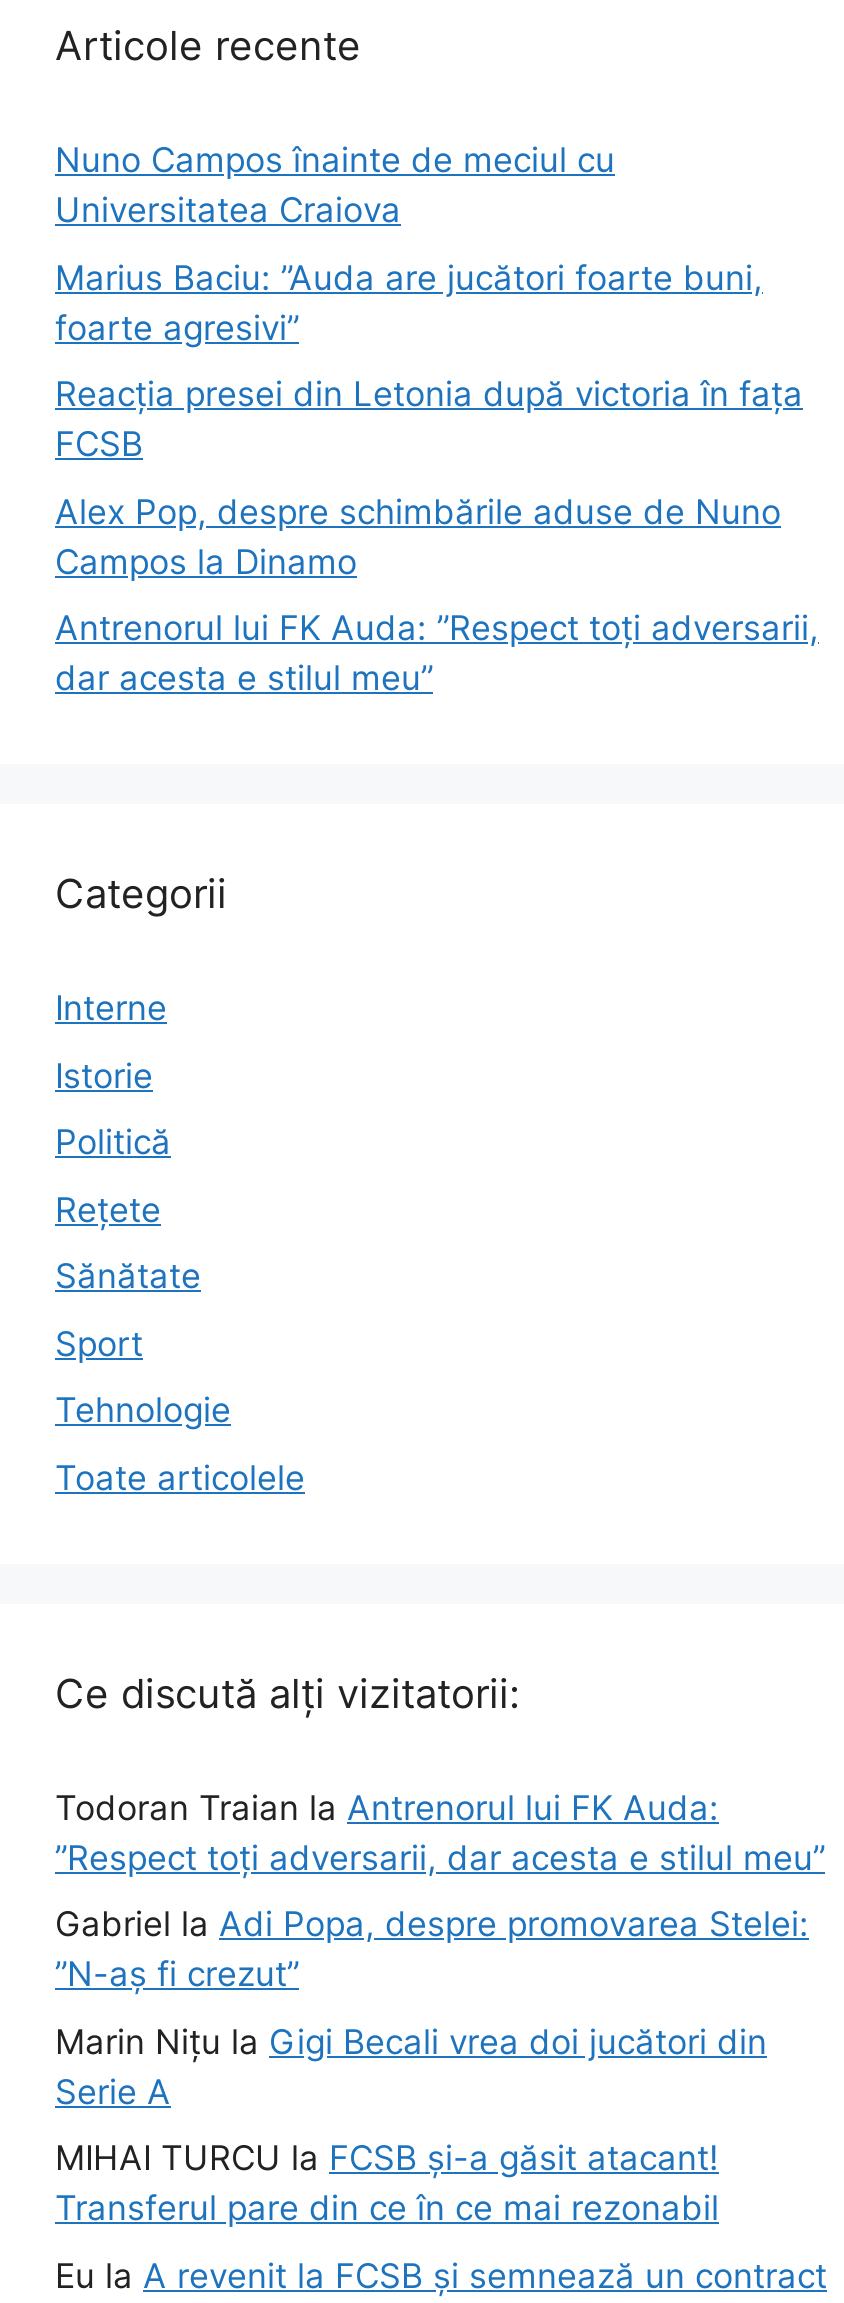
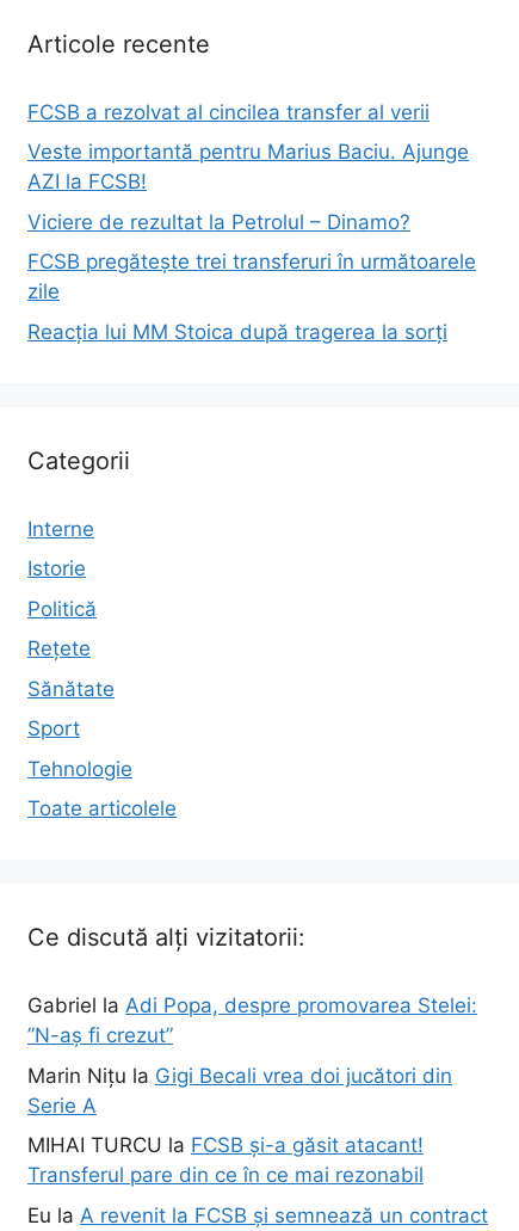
- Nuno Campos înainte de meciul cu
- Universitatea Craiova
+ FCSB a rezolvat al cincilea transfer al verii

- Marius Baciu: ”Auda are jucători foarte buni,
- foarte agresivi”
+ Veste importantă pentru Marius Baciu. Ajunge
+ AZI la FCSB!

- Reacția presei din Letonia după victoria în fața
- FCSB
+ Viciere de rezultat la Petrolul – Dinamo?

- Alex Pop, despre schimbările aduse de Nuno
- Campos la Dinamo
+ FCSB pregătește trei transferuri în următoarele
+ zile

- Antrenorul lui FK Auda: ”Respect toți adversarii,
- dar acesta e stilul meu”
+ Reacția lui MM Stoica după tragerea la sorți

- Todoran Traian la Antrenorul lui FK Auda:
- ”Respect toți adversarii, dar acesta e stilul meu”
